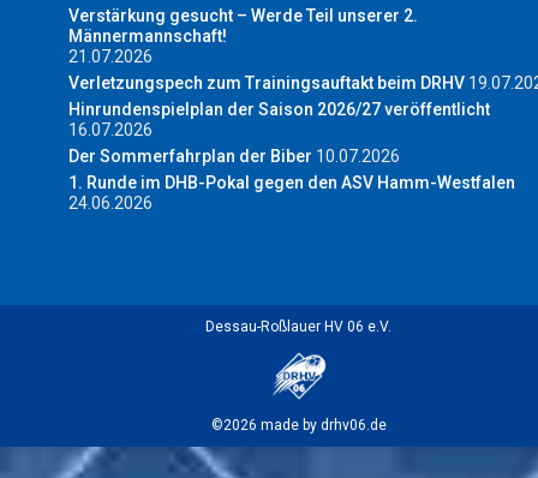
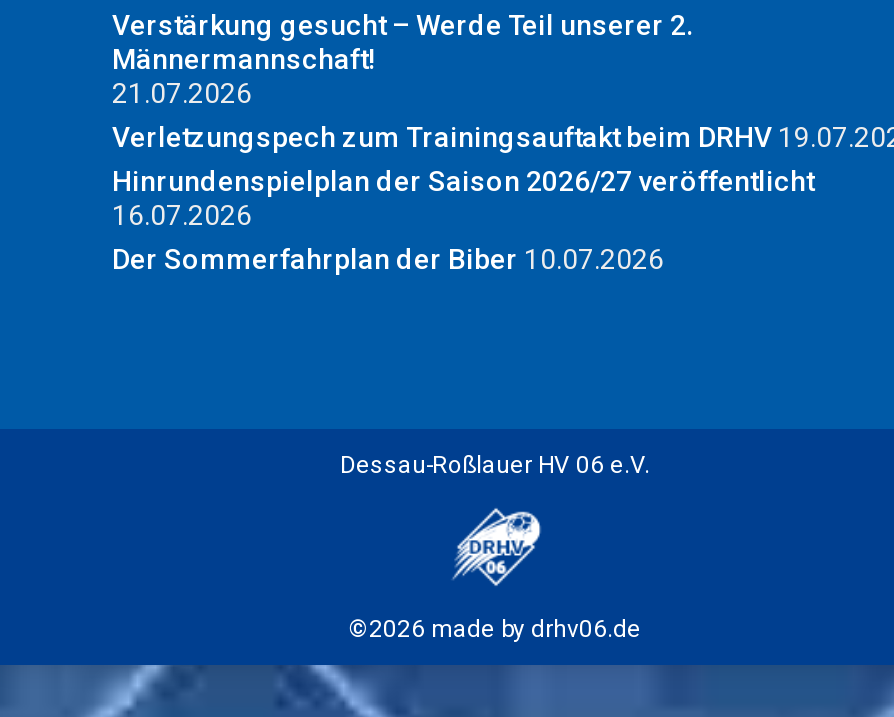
- 1. Runde im DHB-Pokal gegen den ASV Hamm-Westfalen
- 24.06.2026
